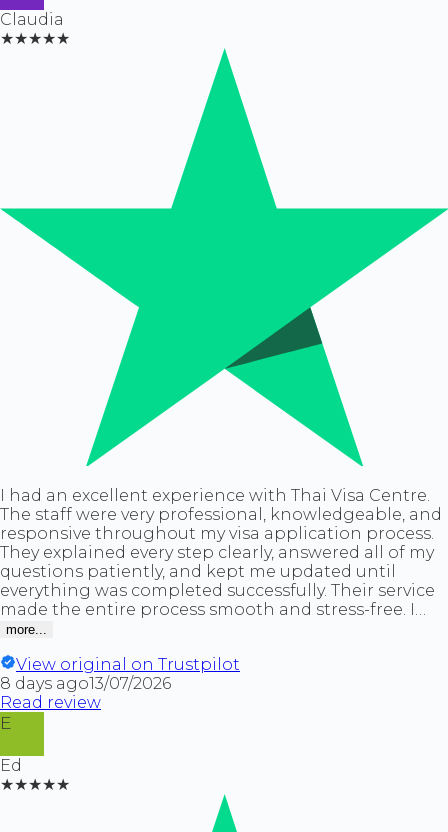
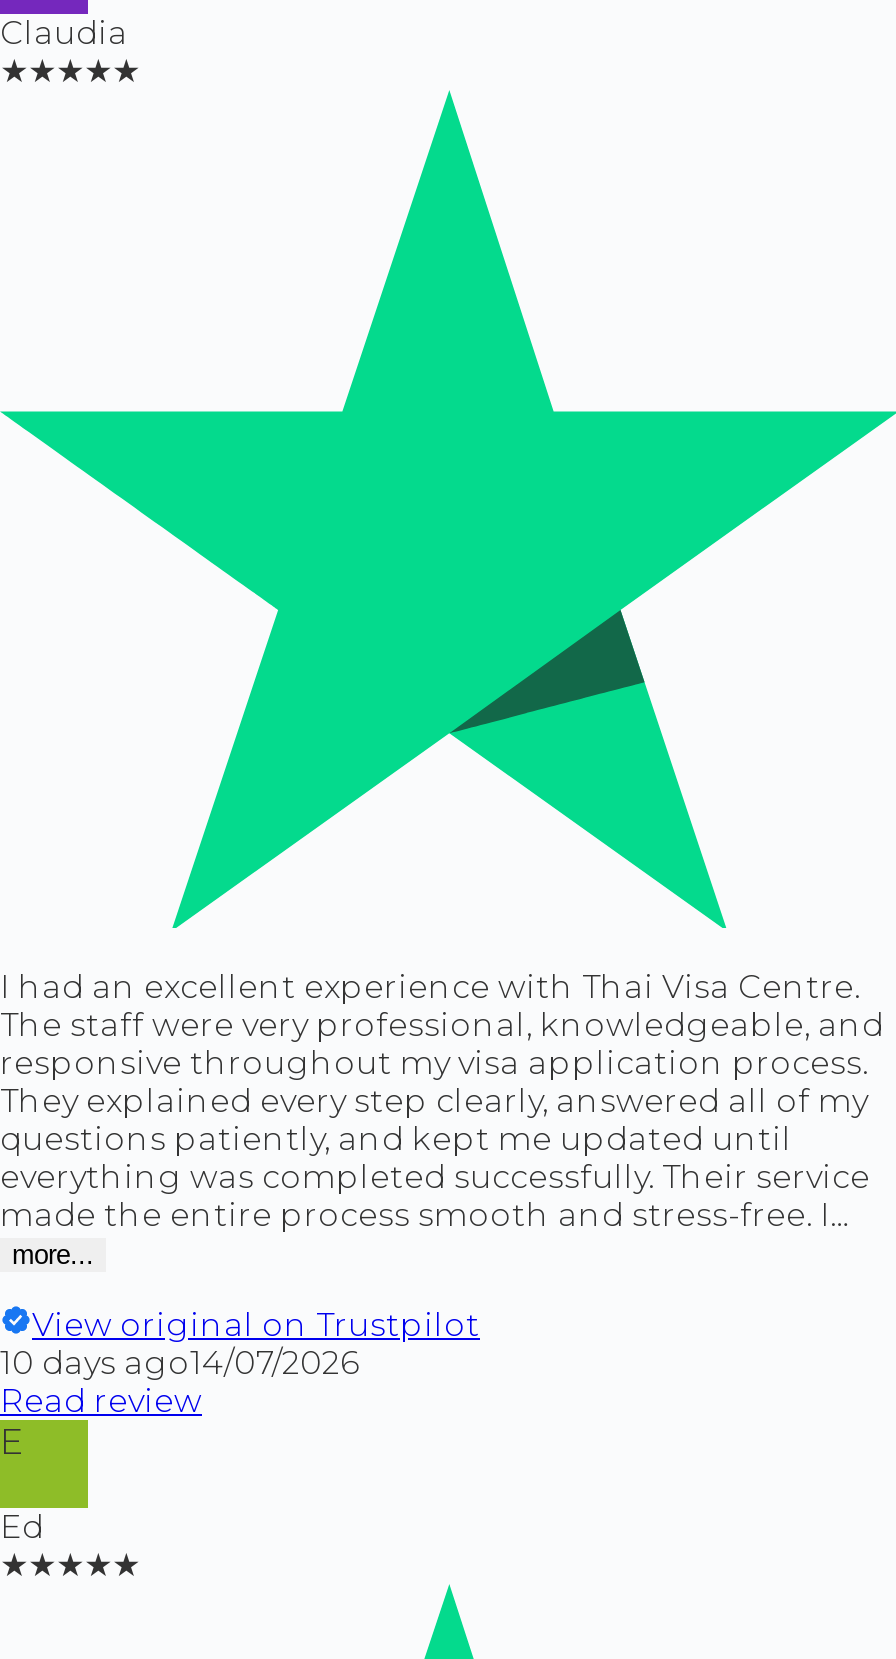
- 8 days ago13/07/2026
+ 10 days ago14/07/2026
